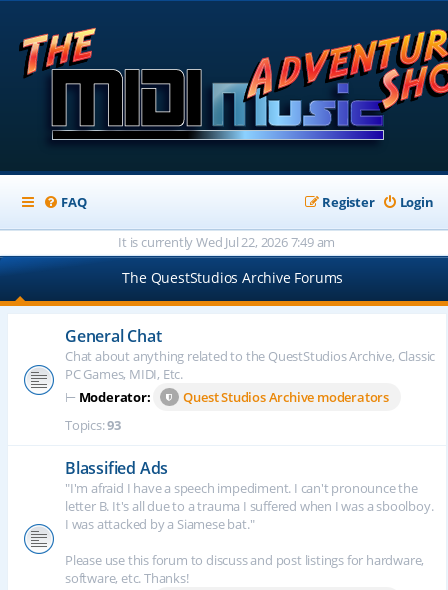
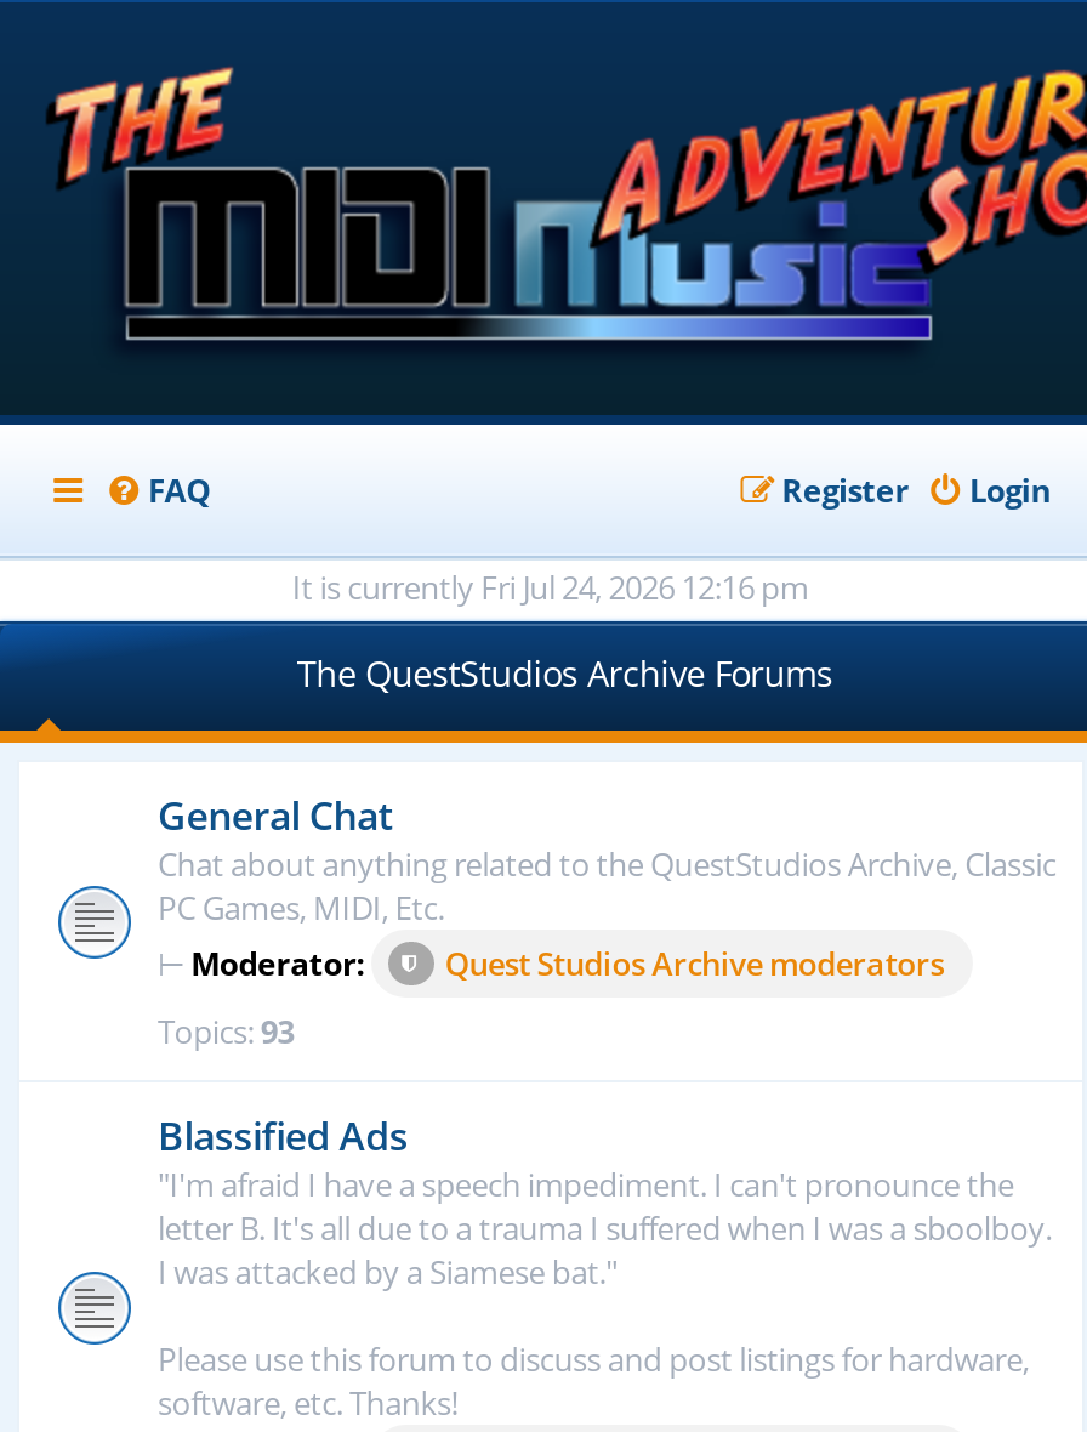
- It is currently Wed Jul 22, 2026 7:49 am
+ It is currently Fri Jul 24, 2026 12:16 pm
